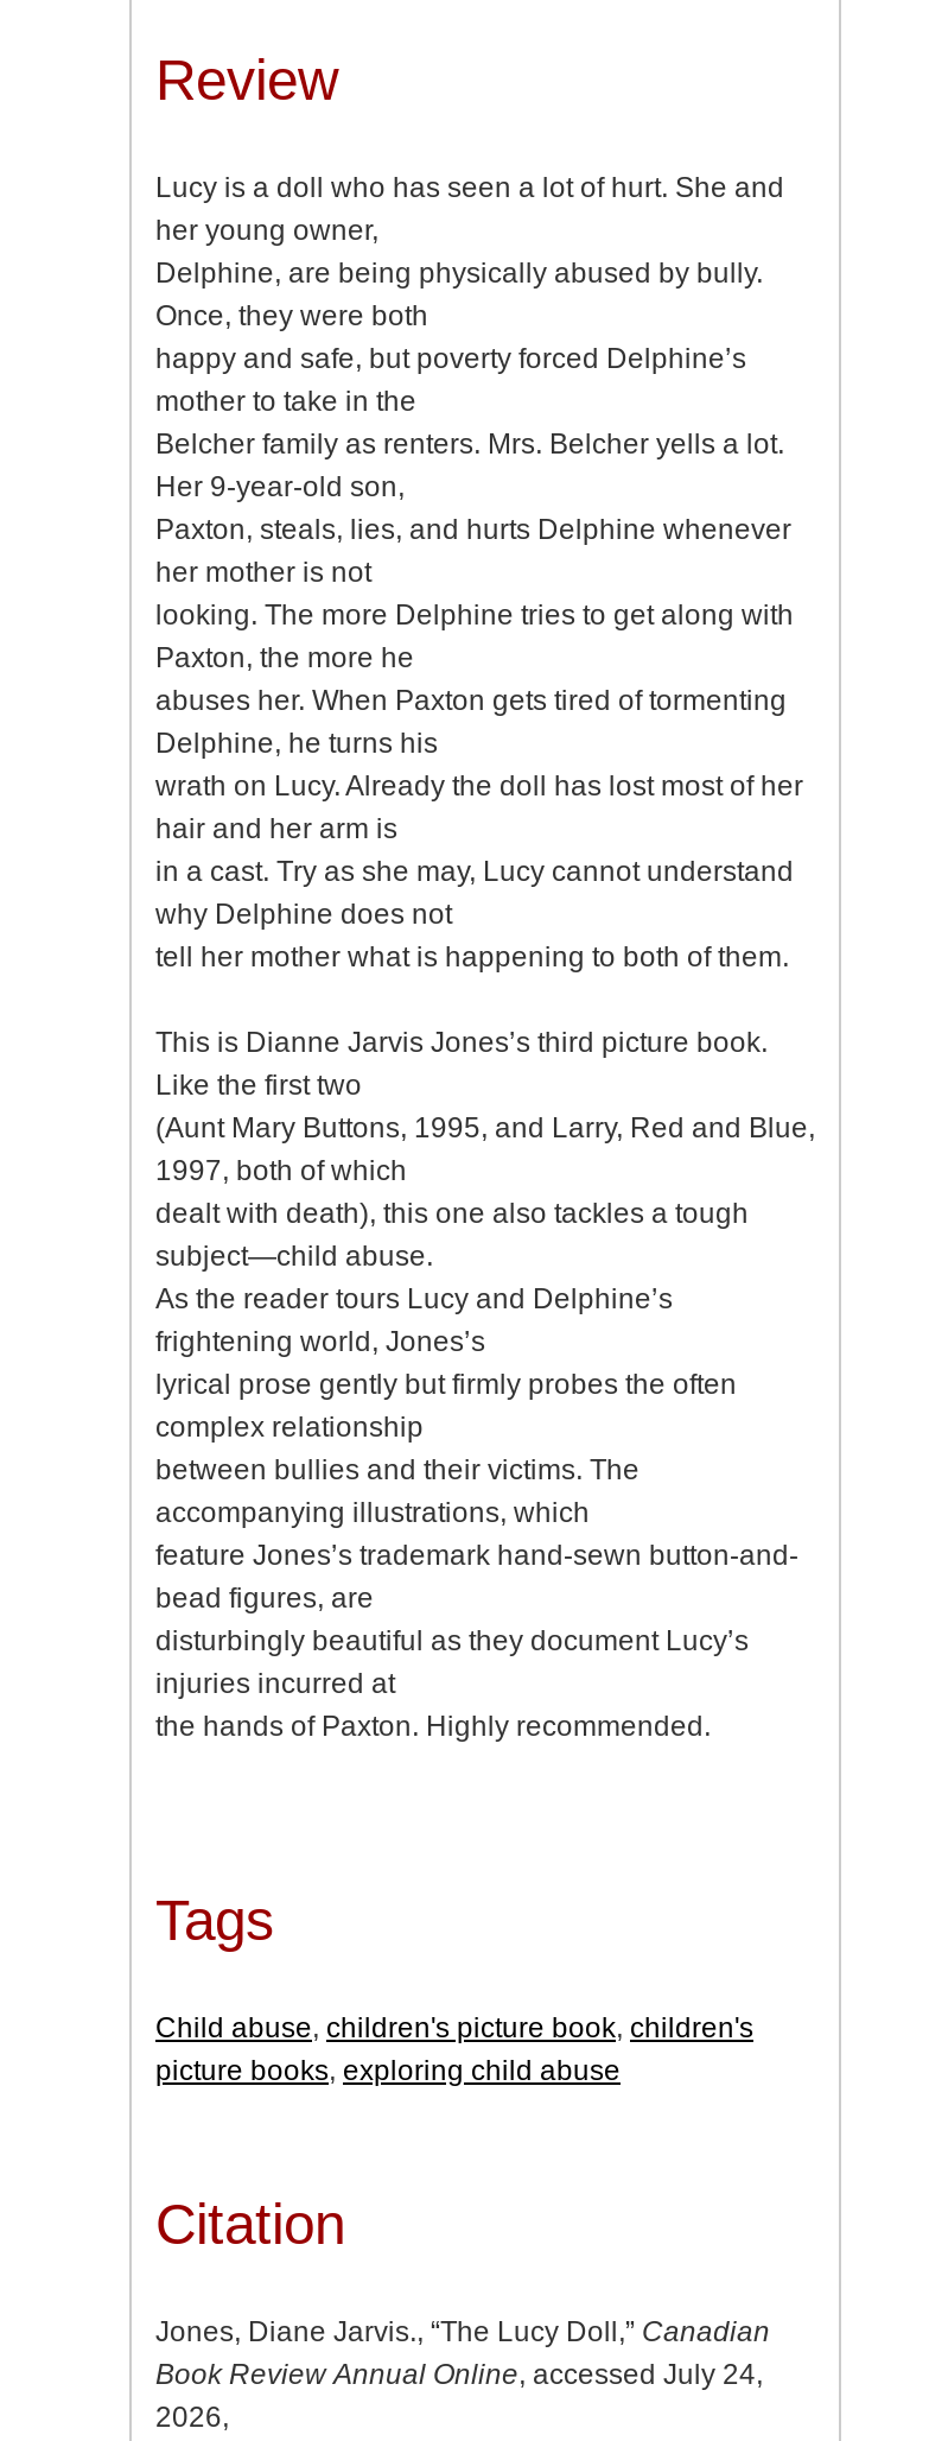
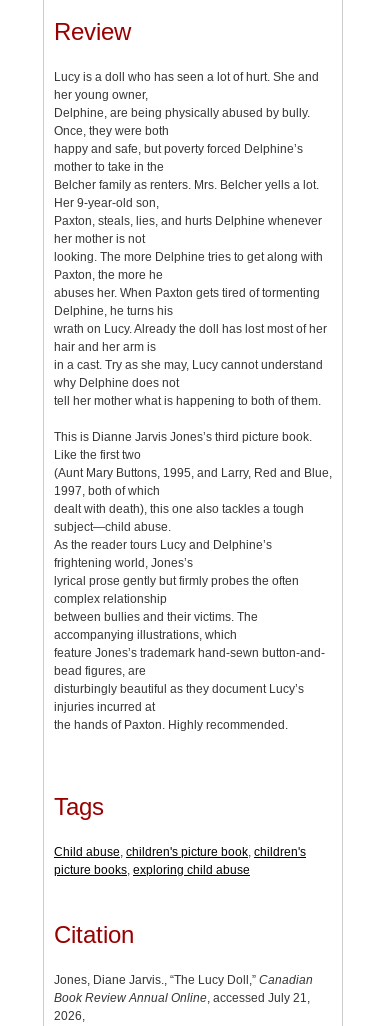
- Book Review Annual Online, accessed July 24,
+ Book Review Annual Online, accessed July 21,
